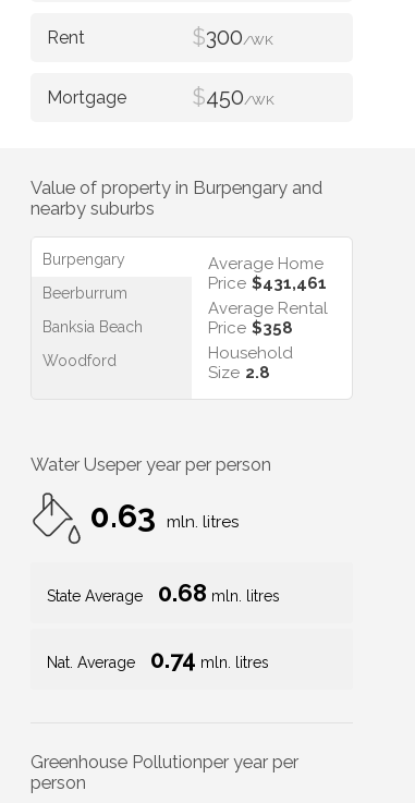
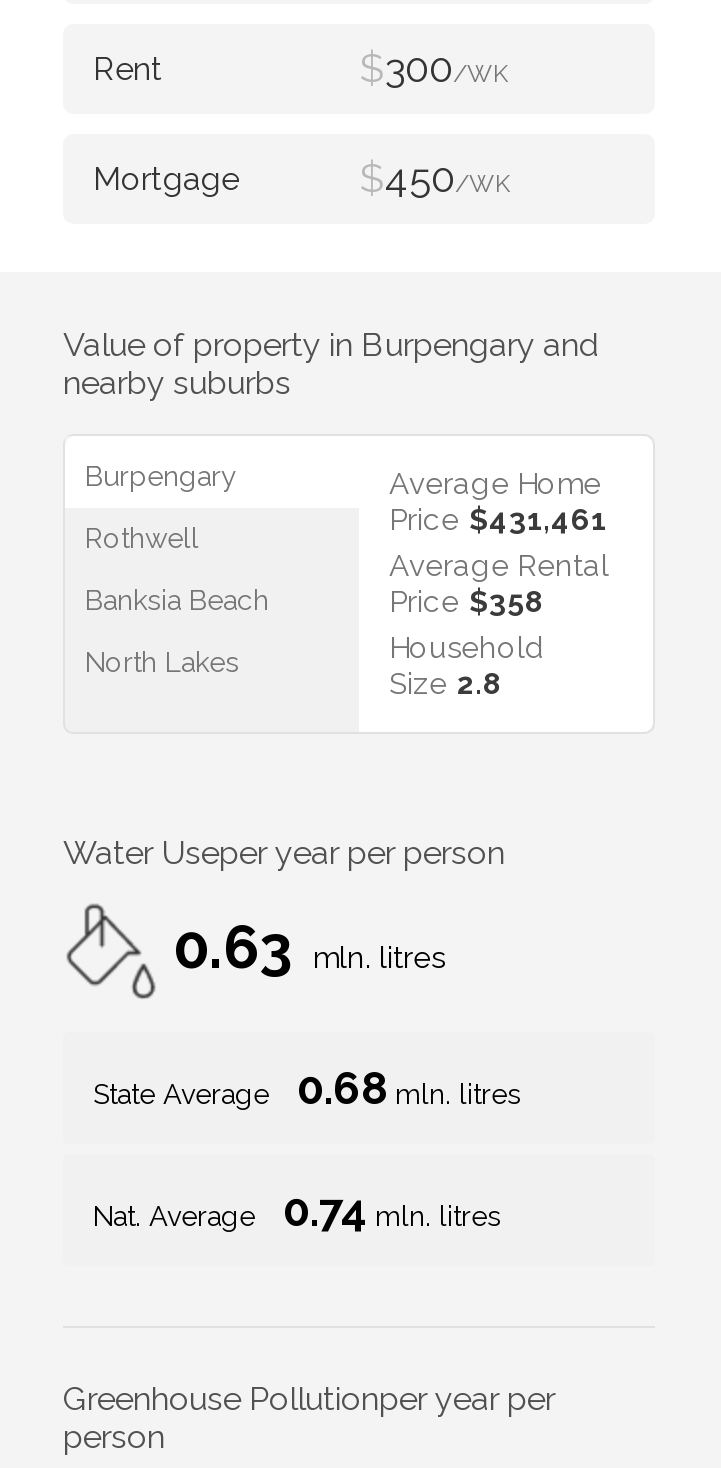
- Beerburrum
+ Rothwell

- Woodford
+ North Lakes
